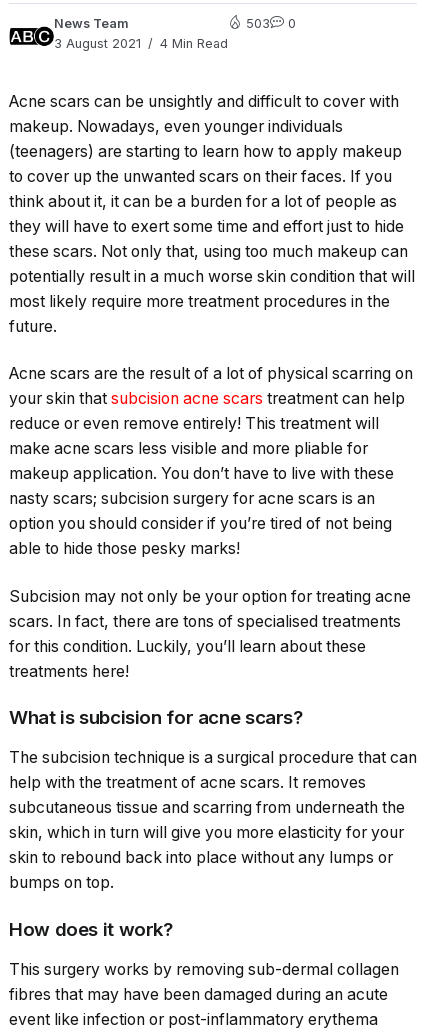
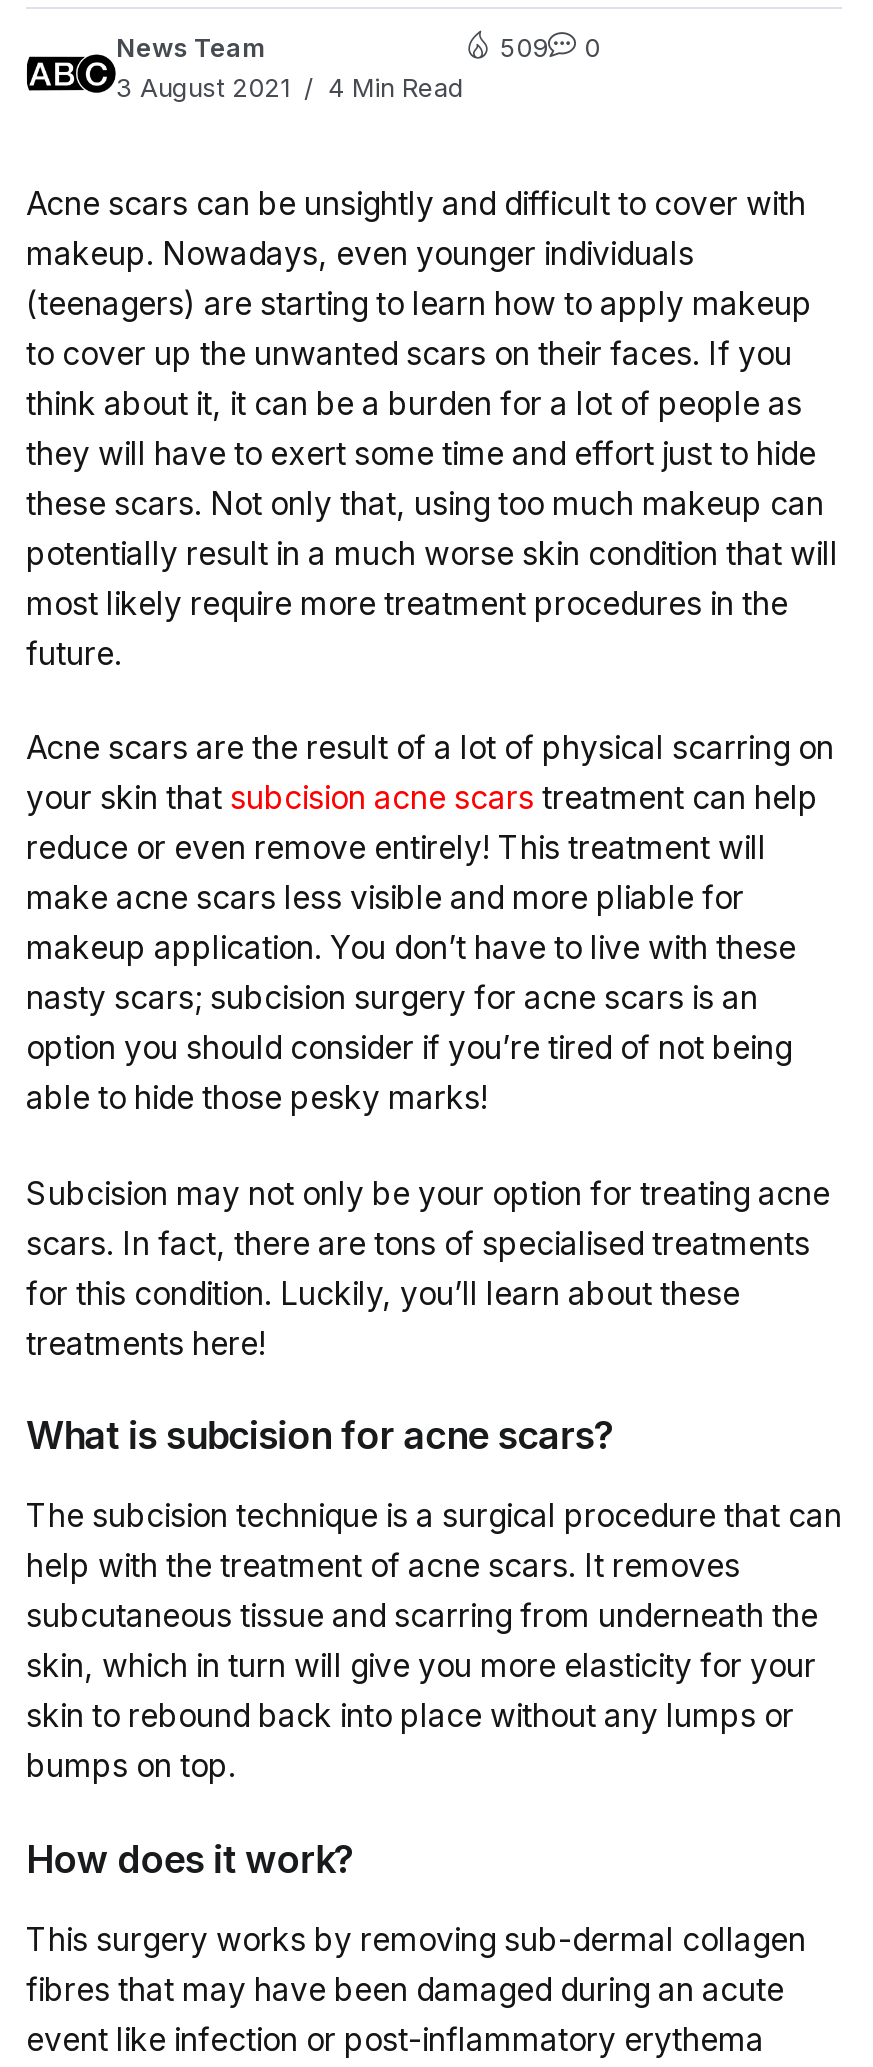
- 503 0
+ 509 0
